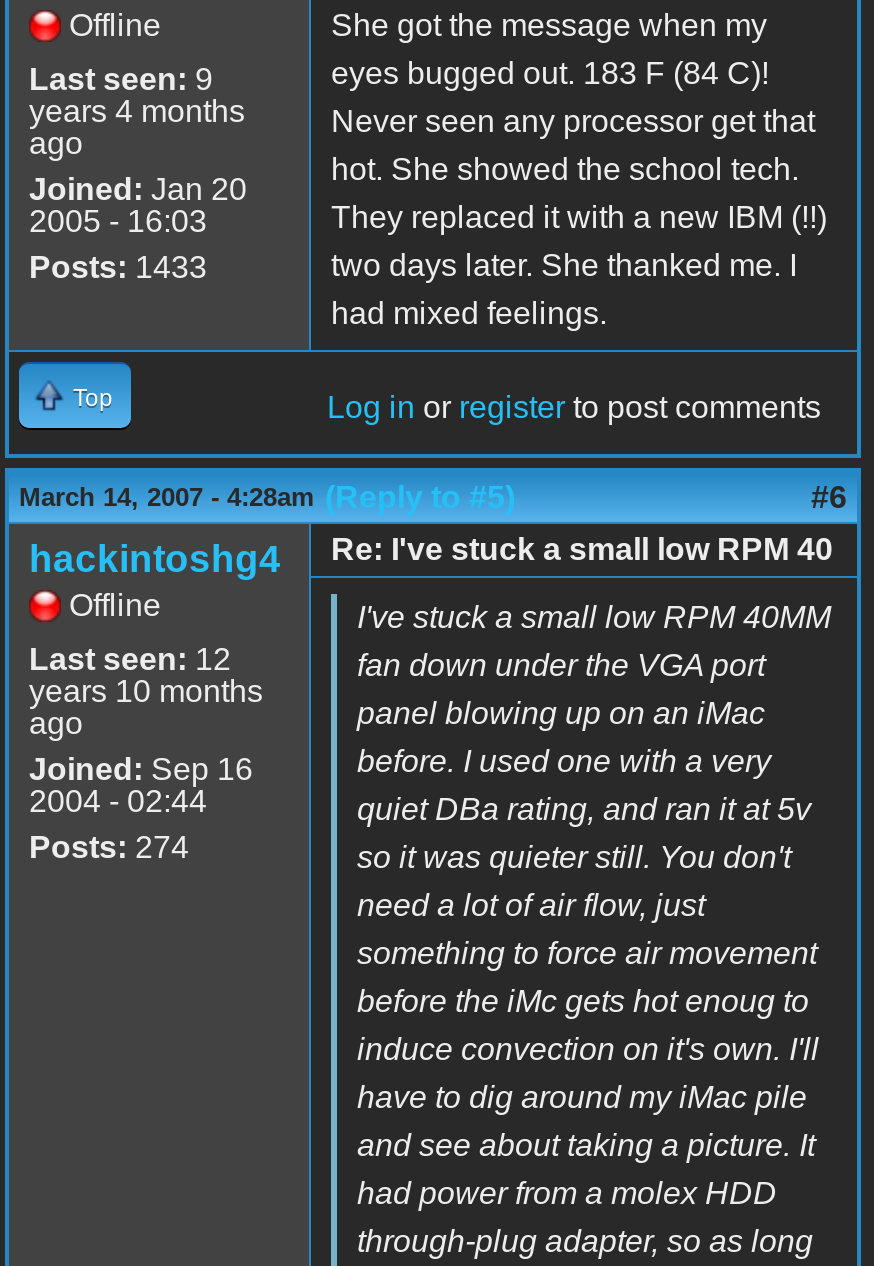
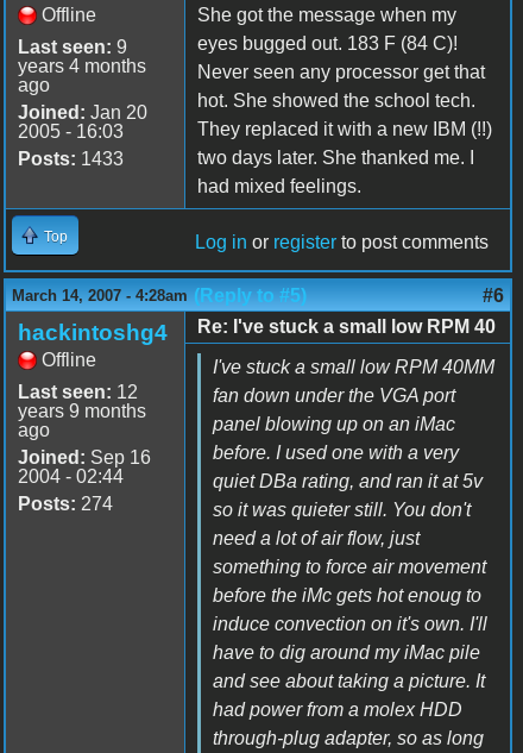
- years 10 months
+ years 9 months
